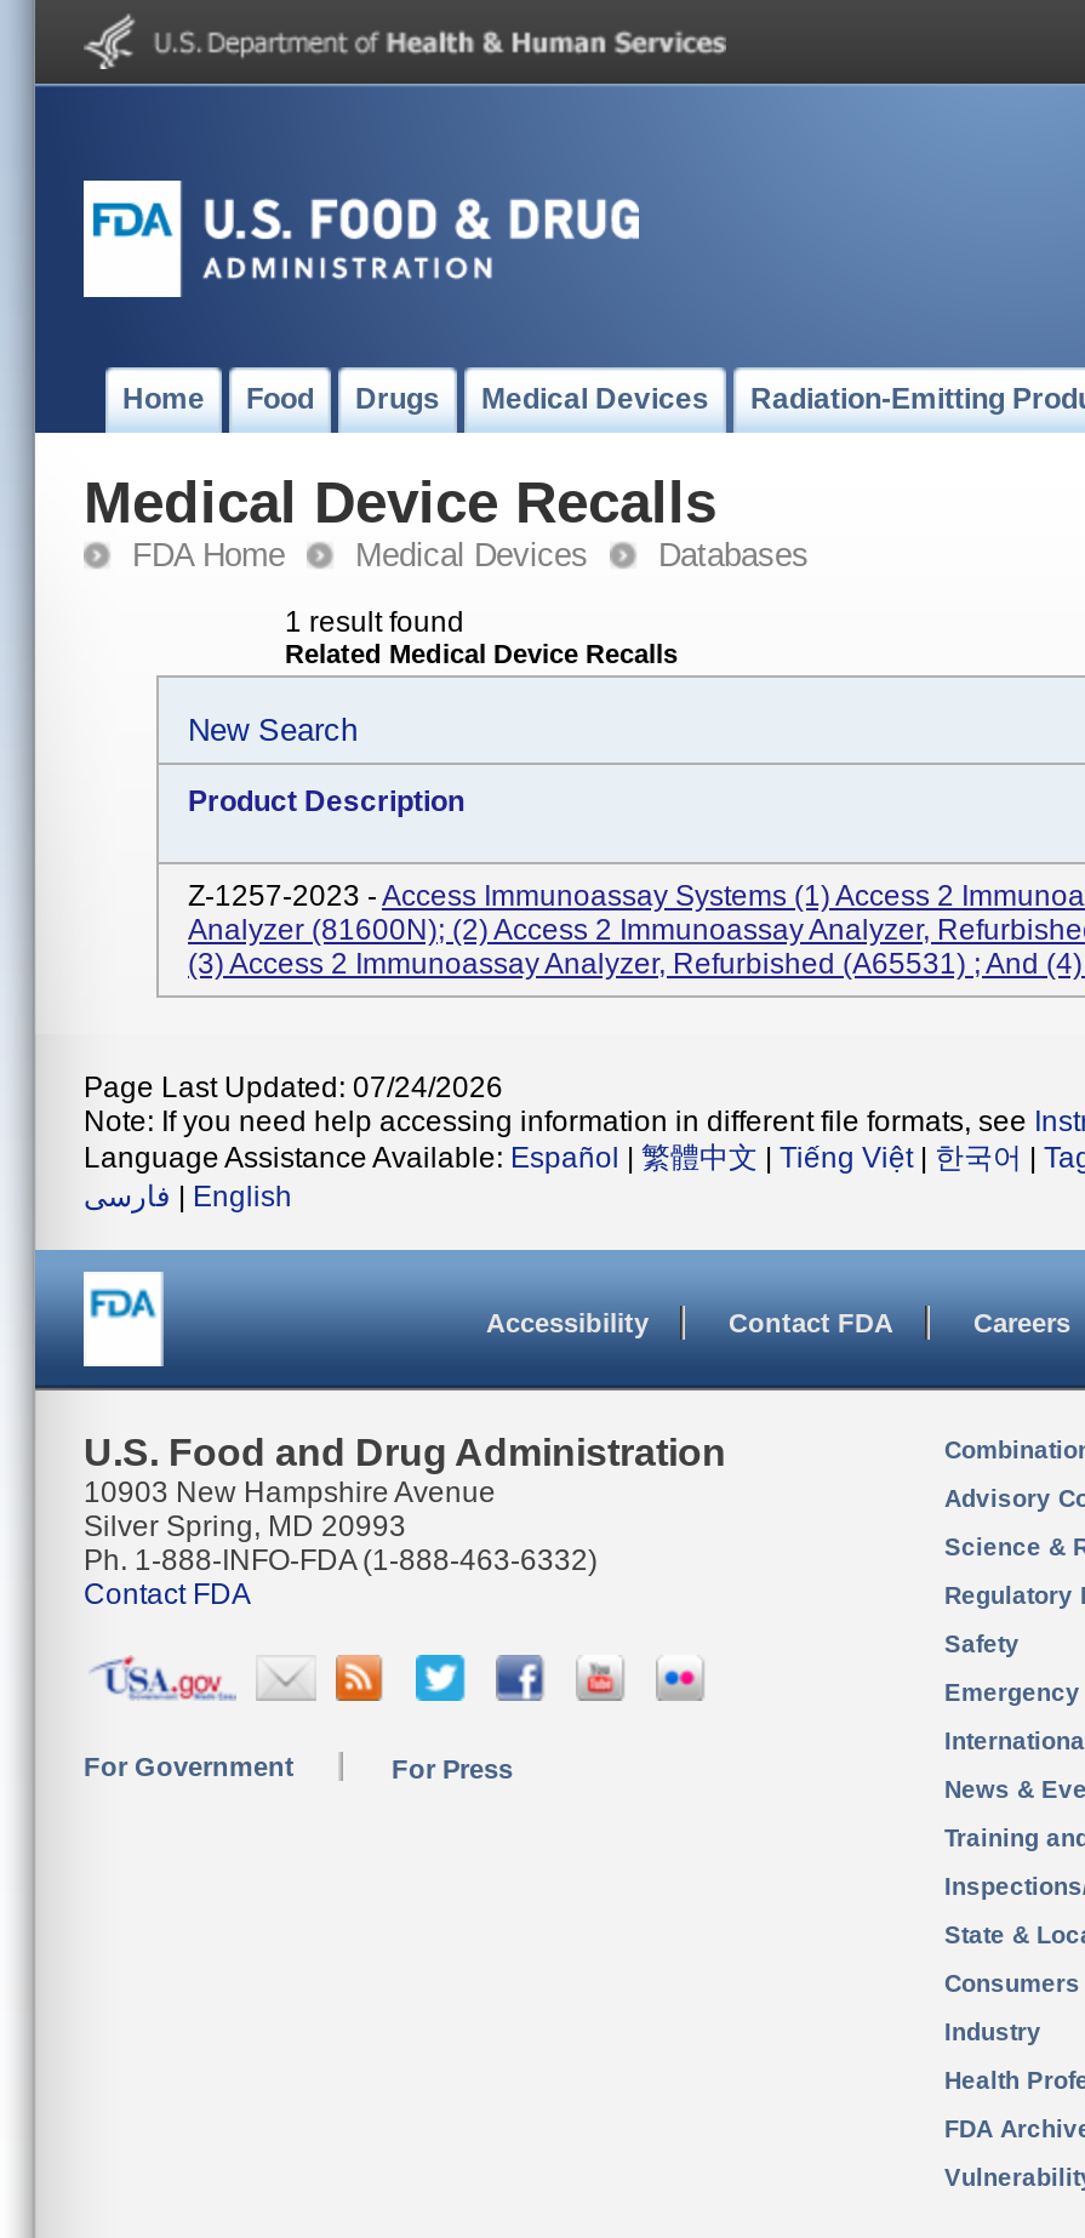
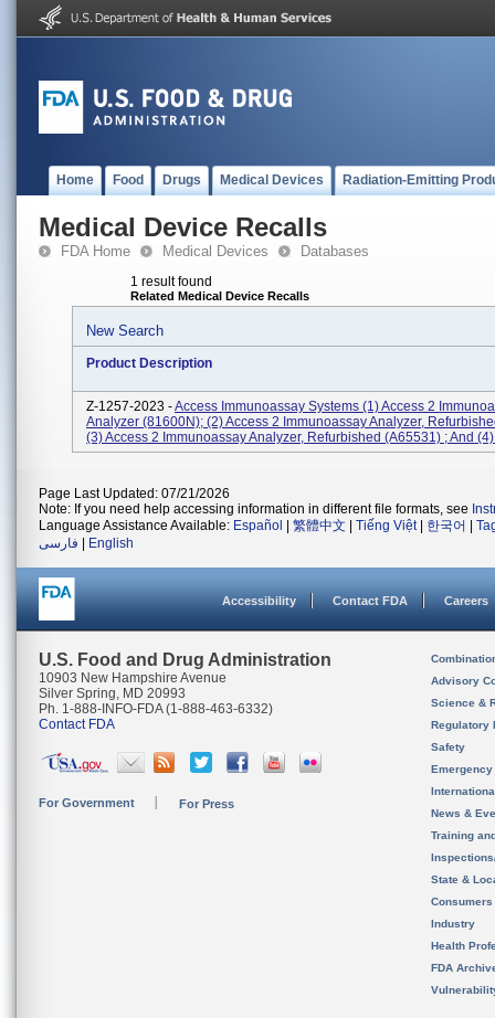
- Page Last Updated: 07/24/2026
+ Page Last Updated: 07/21/2026
